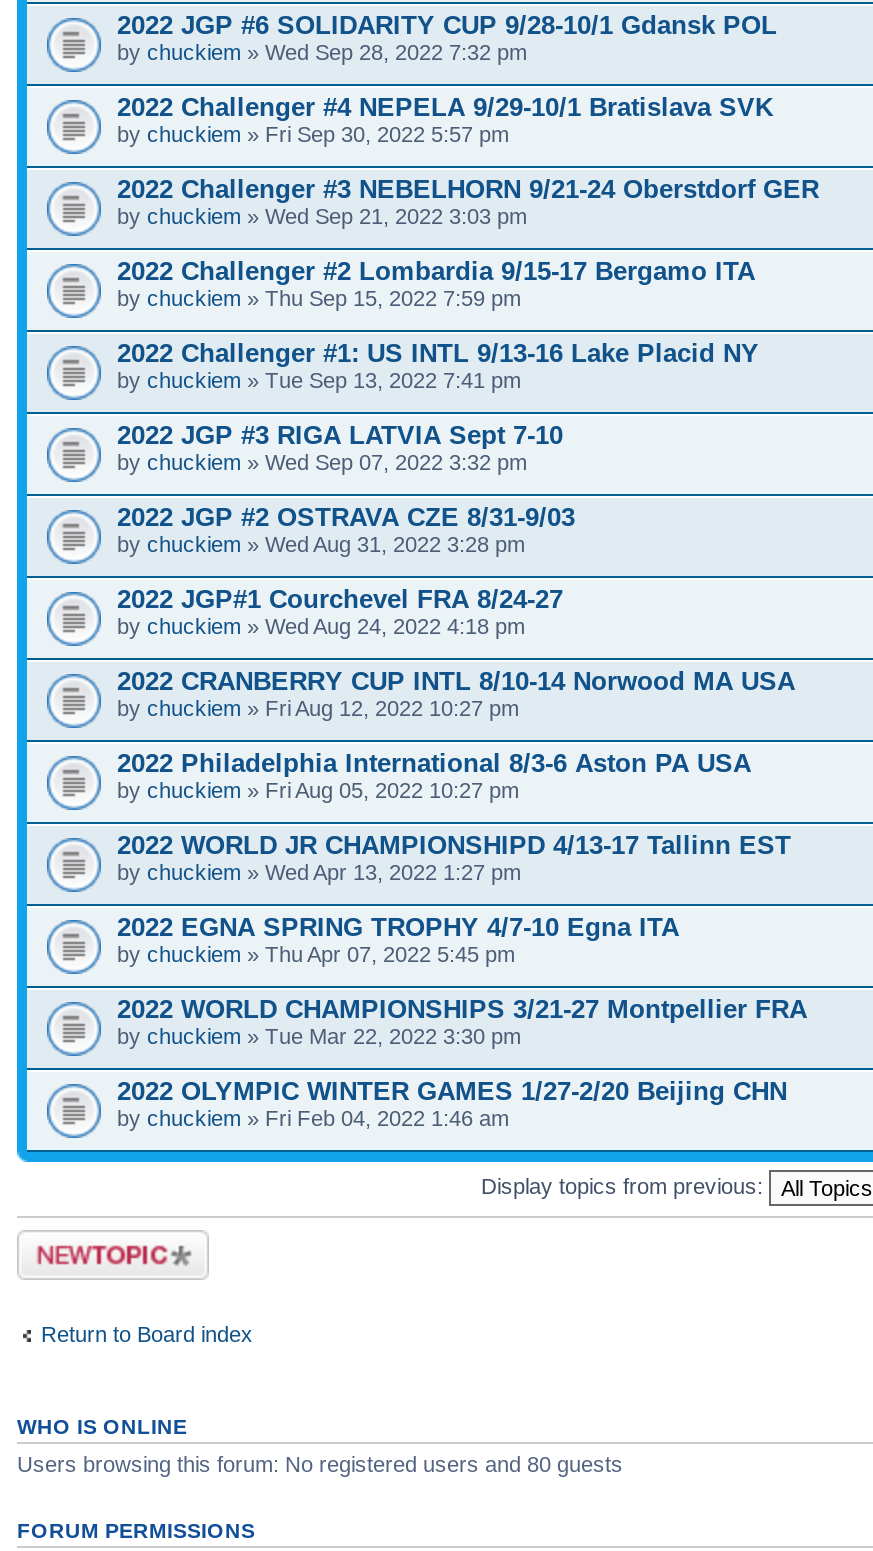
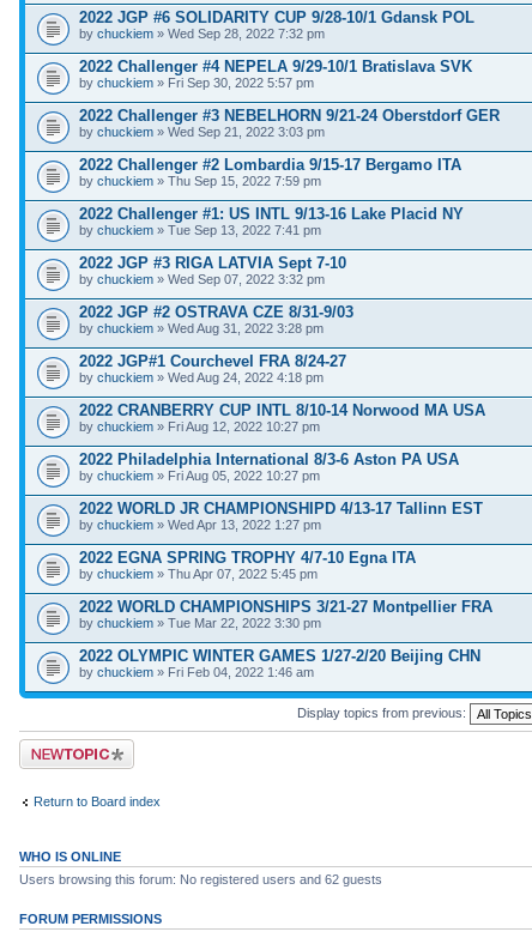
- Users browsing this forum: No registered users and 80 guests
+ Users browsing this forum: No registered users and 62 guests
